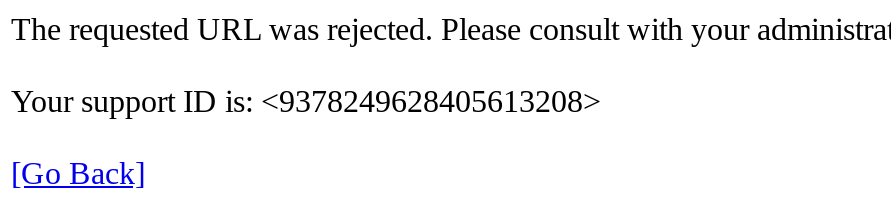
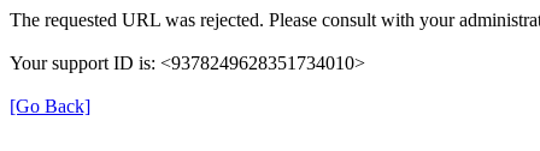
- Your support ID is: <9378249628405613208>
+ Your support ID is: <9378249628351734010>
